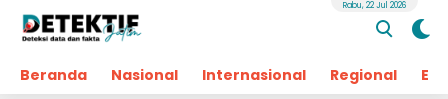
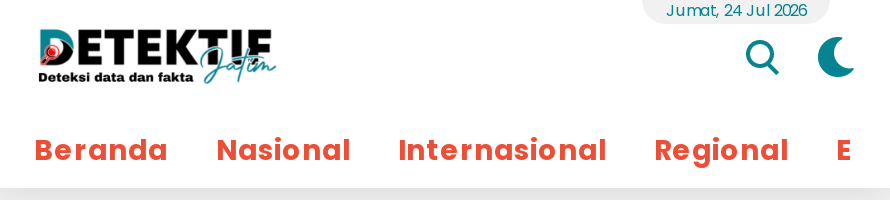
- Rabu, 22 Jul 2026
+ Jumat, 24 Jul 2026
